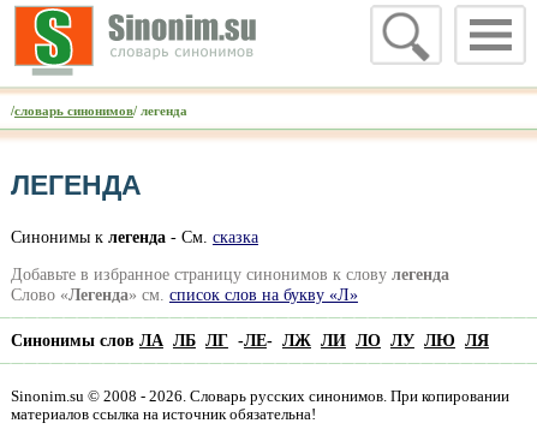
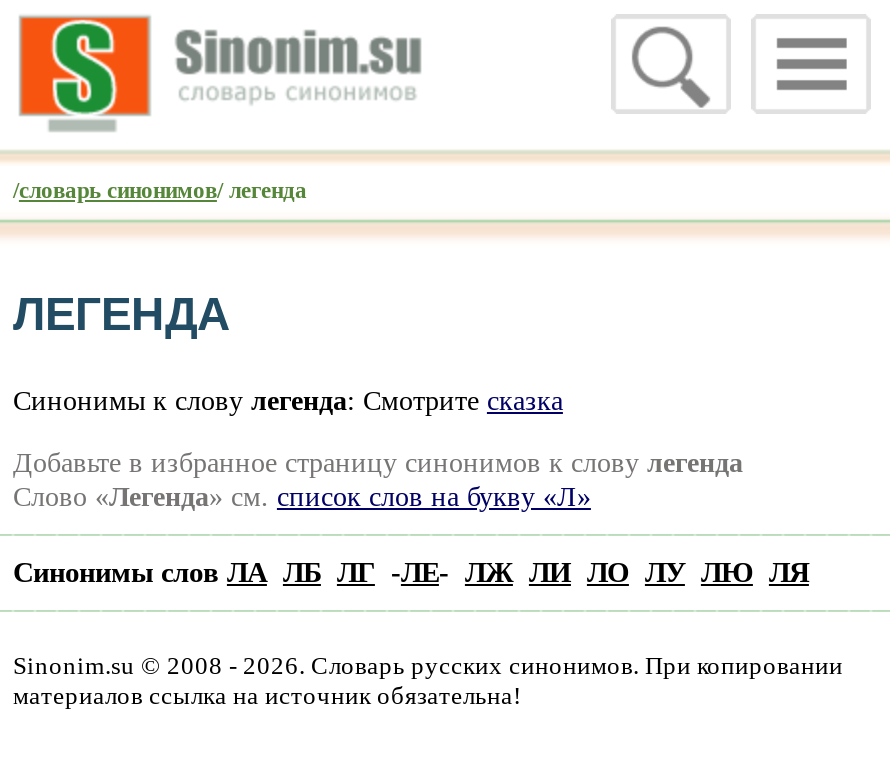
- Синонимы к легенда - См. сказка
+ Синонимы к слову легенда: Смотрите сказка
